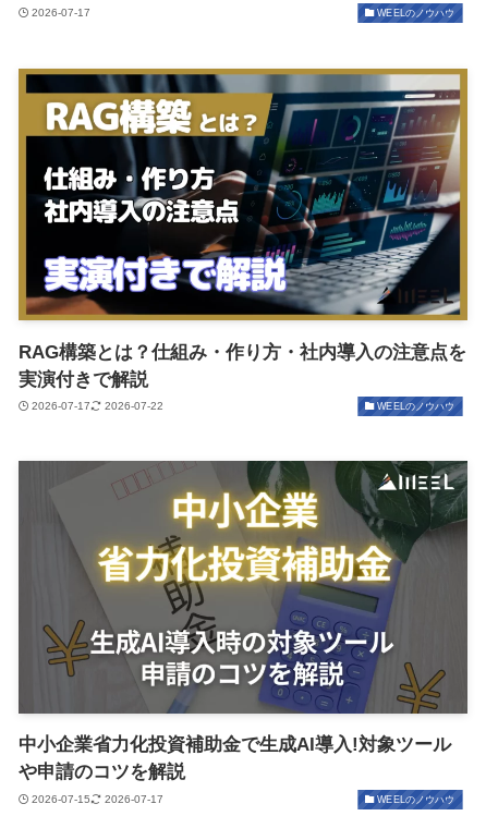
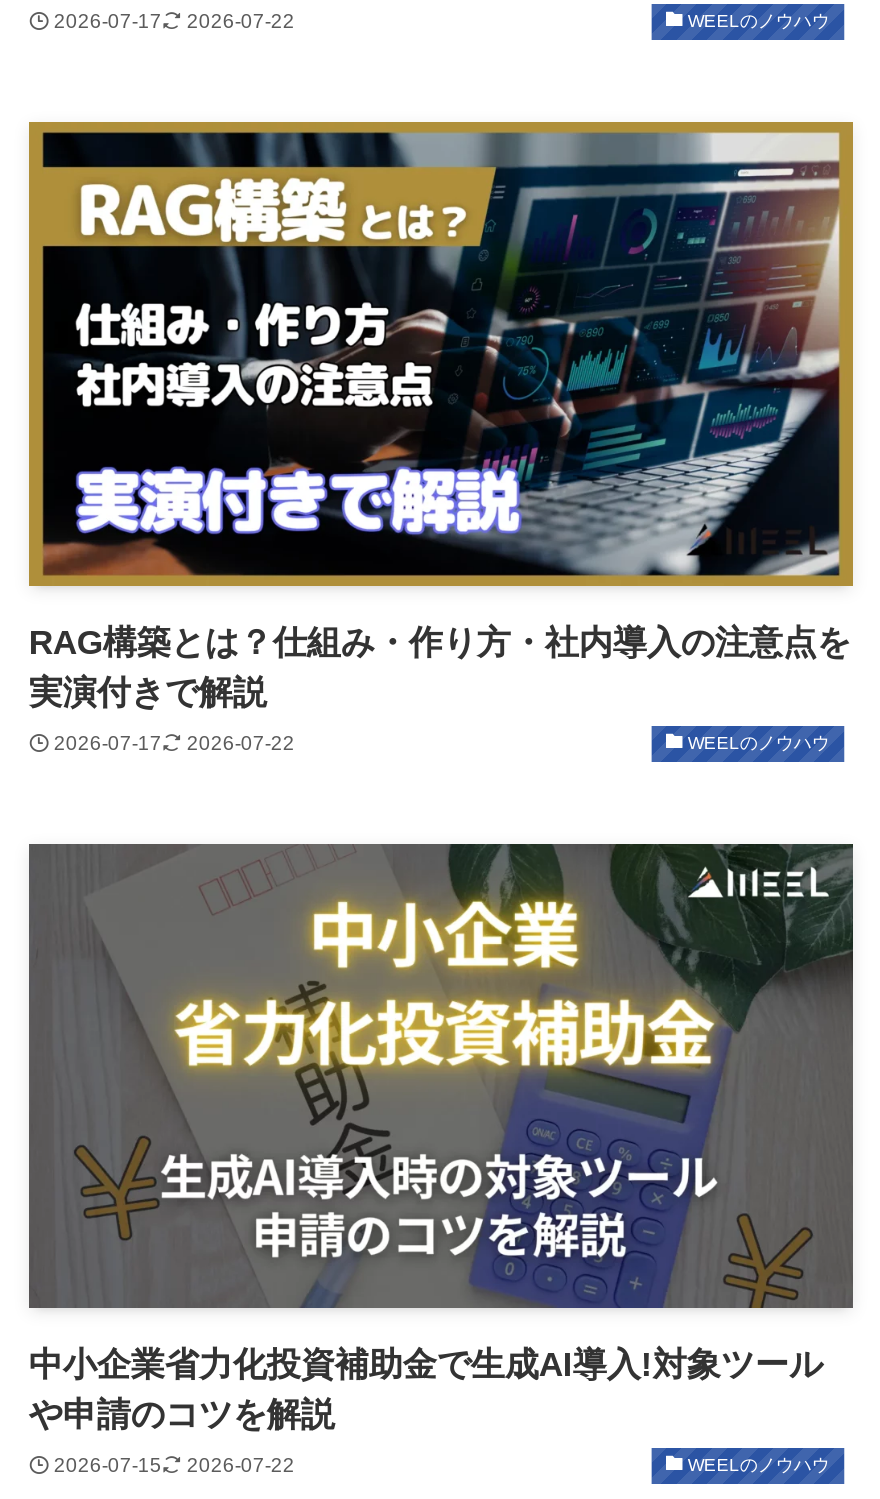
+ 2026-07-22

- 2026-07-15 2026-07-17
+ 2026-07-15 2026-07-22
